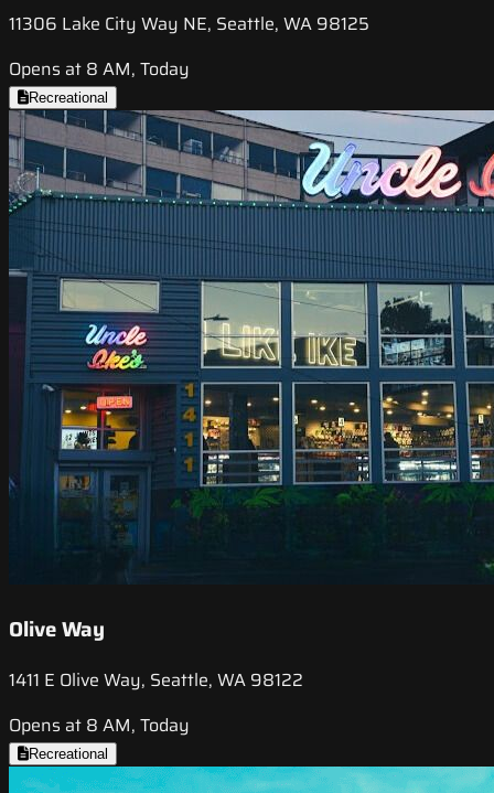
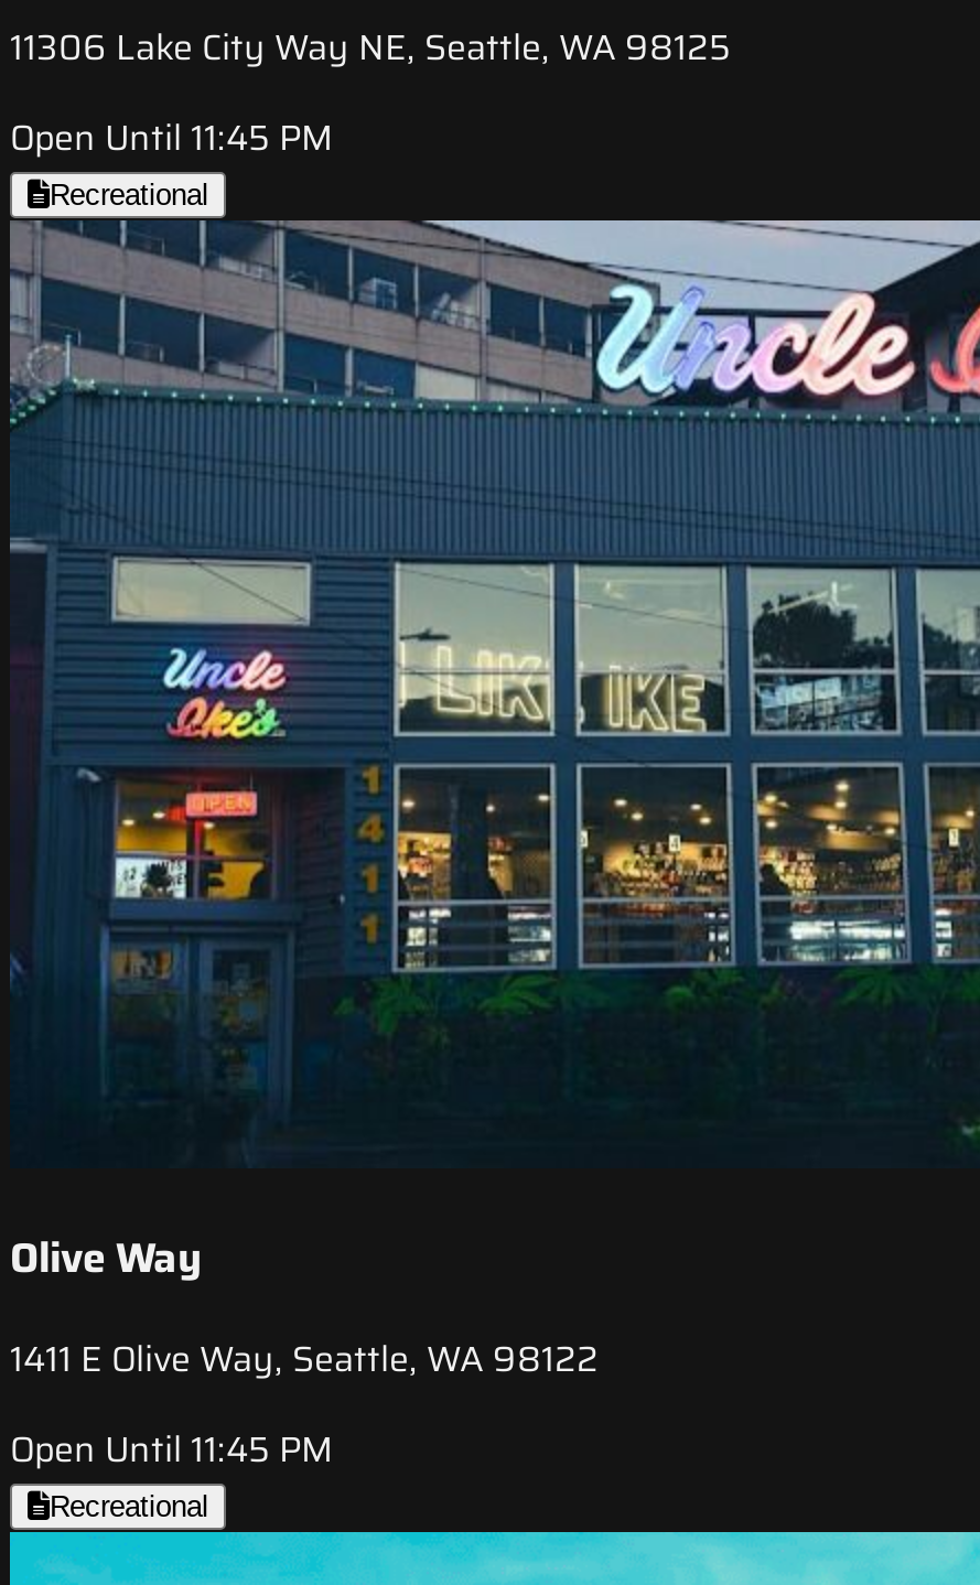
- Opens at 8 AM, Today
+ Open Until 11:45 PM

- Opens at 8 AM, Today
+ Open Until 11:45 PM
